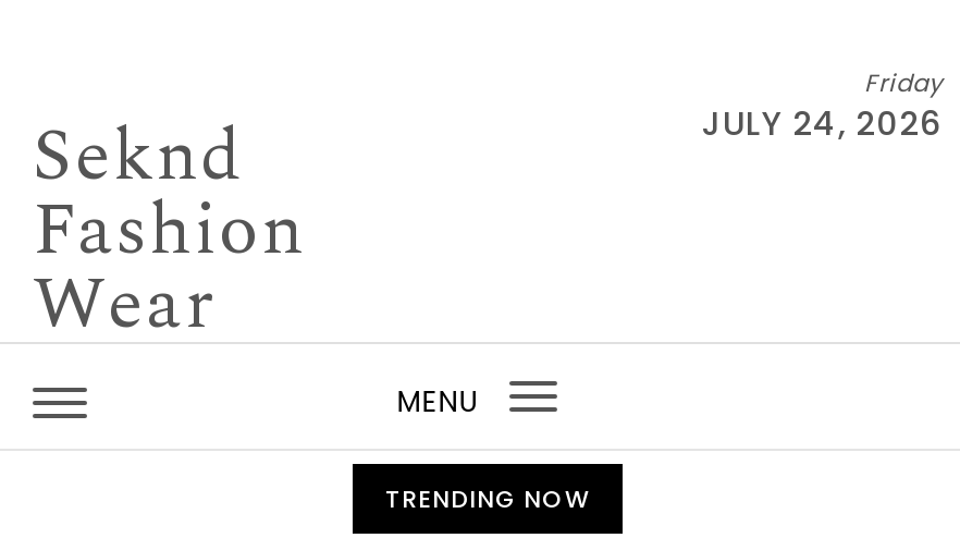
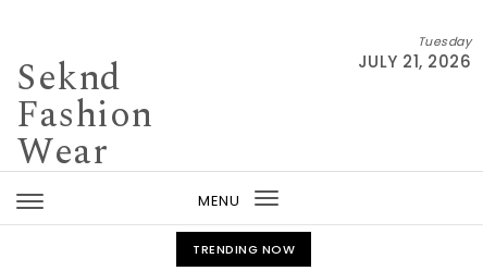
- Friday
- JULY 24, 2026
+ Tuesday
+ JULY 21, 2026
